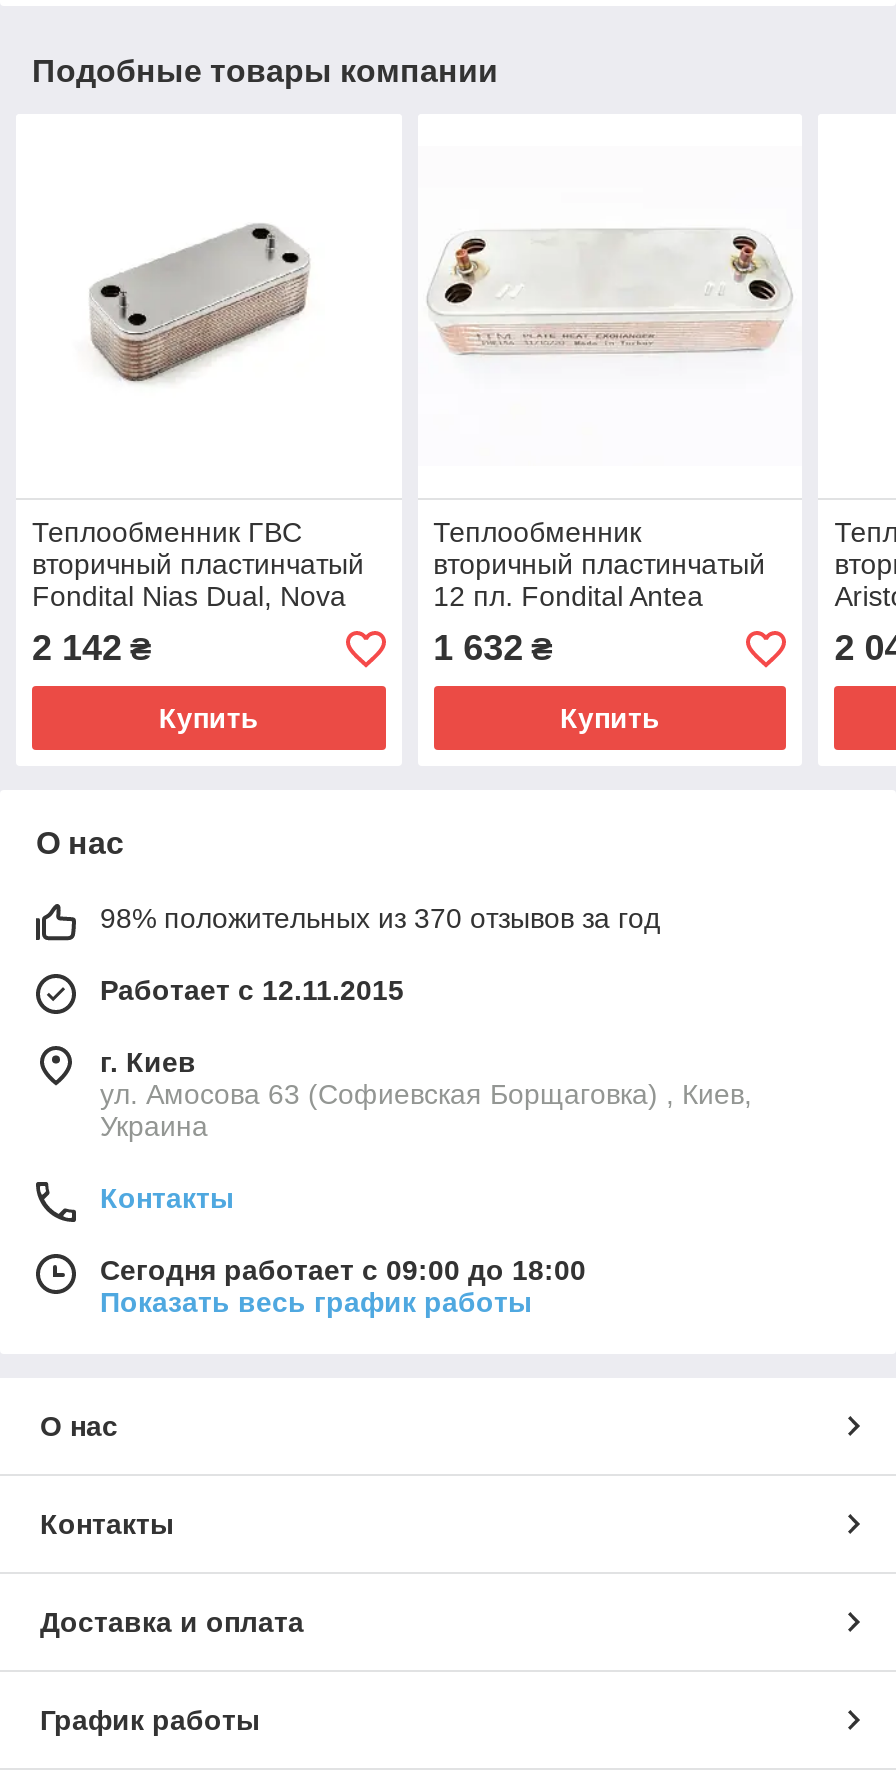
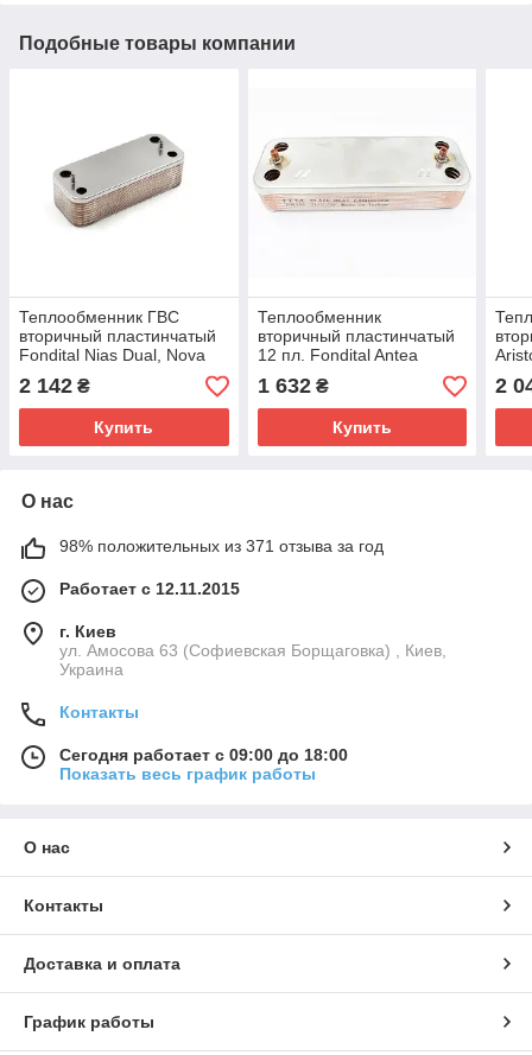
- 98% положительных из 370 отзывов за год
+ 98% положительных из 371 отзыва за год
